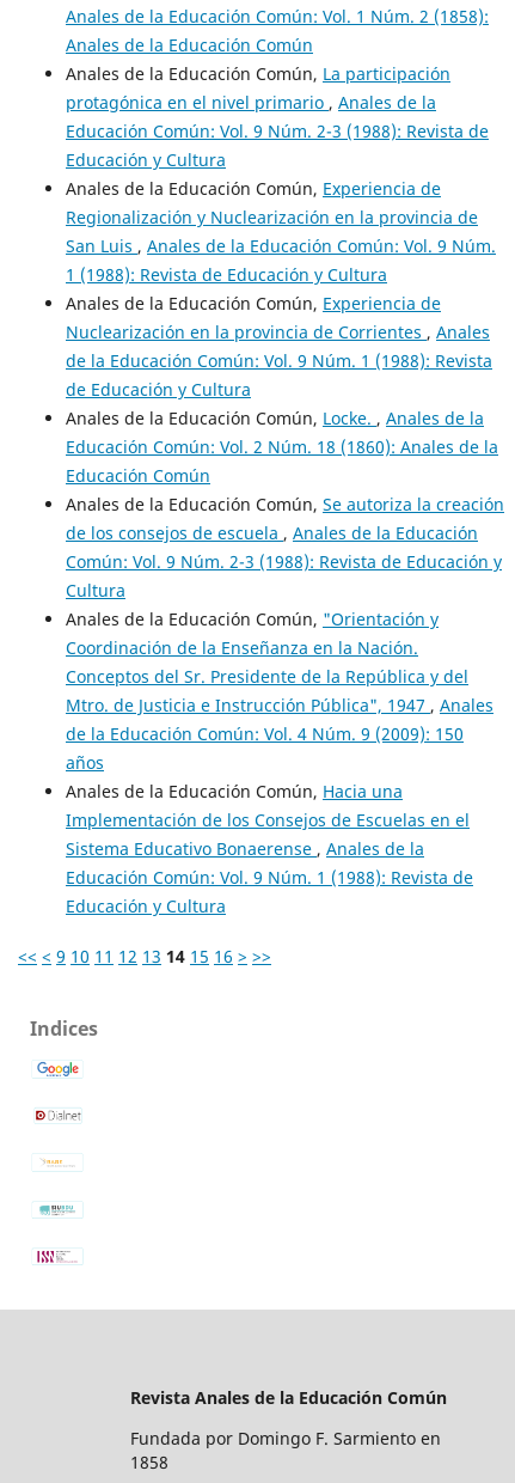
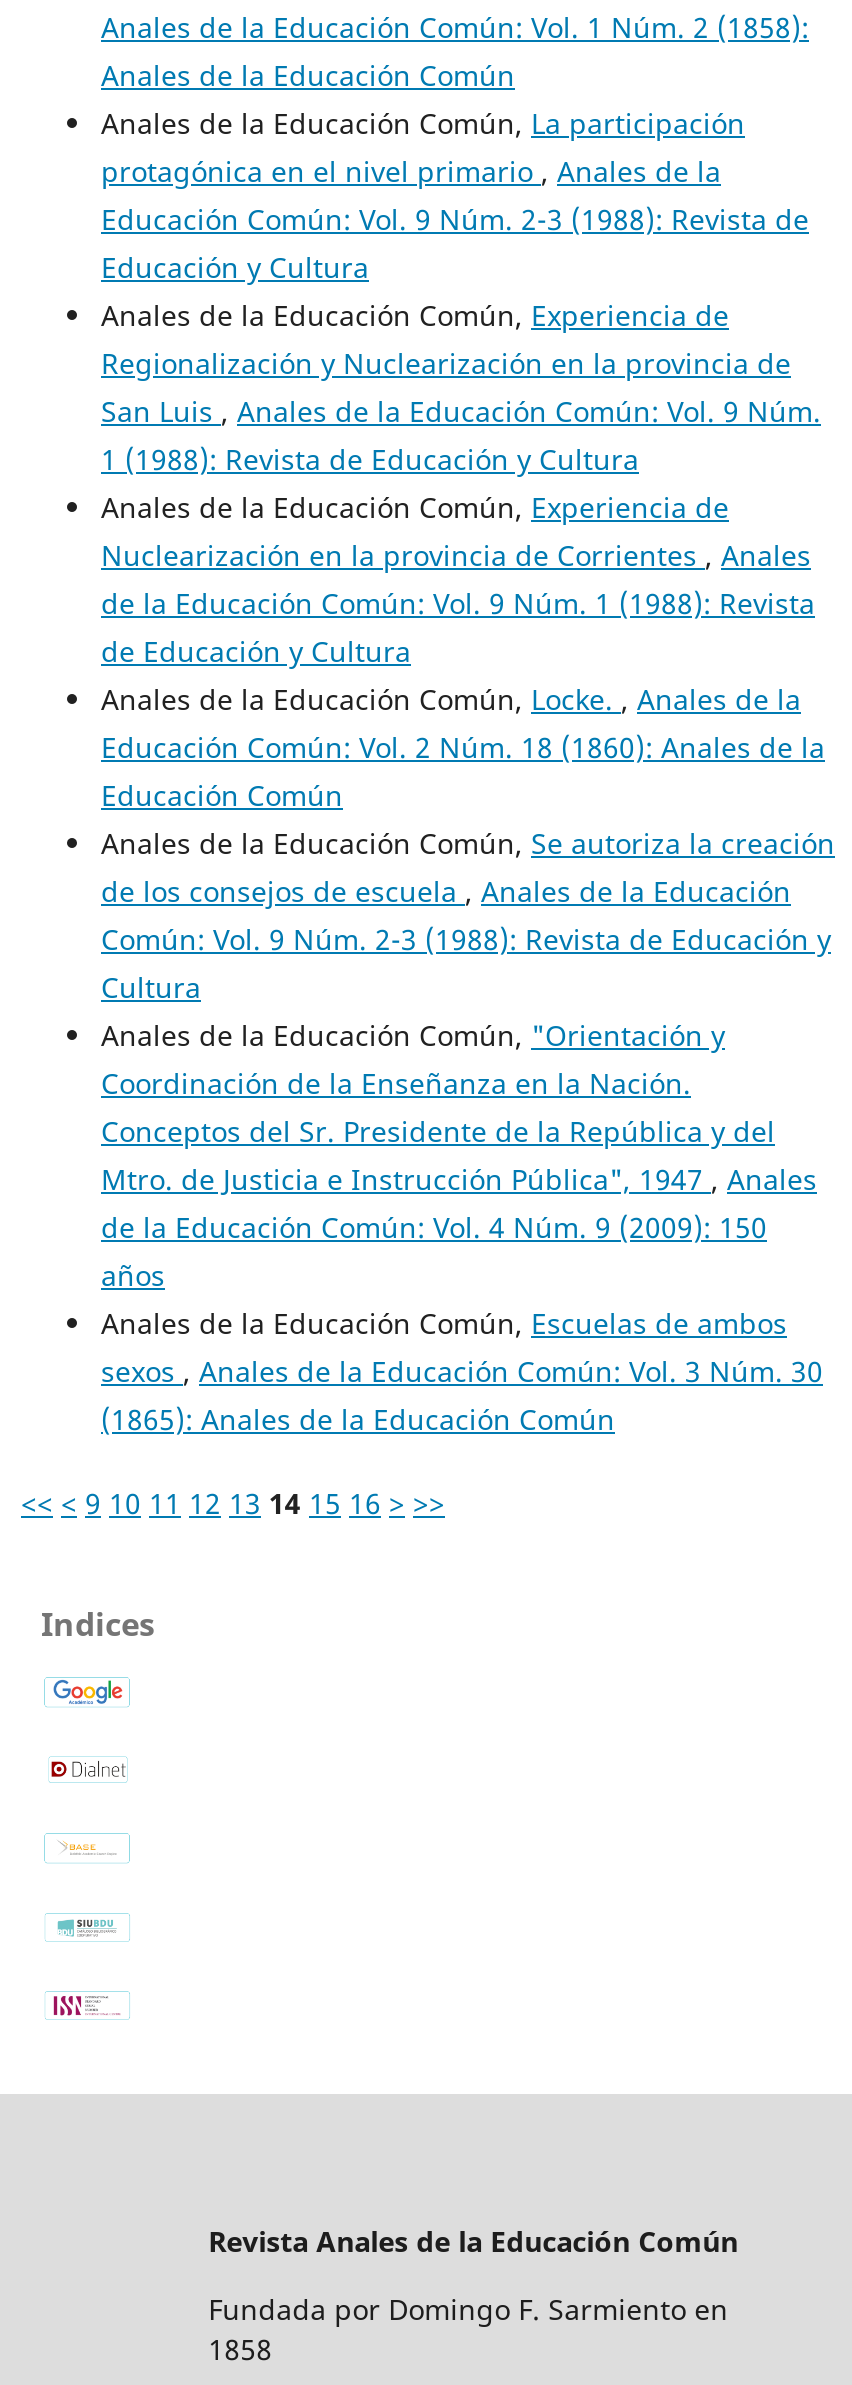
- Anales de la Educación Común, Hacia una
- Implementación de los Consejos de Escuelas en el
- Sistema Educativo Bonaerense, Anales de la
- Educación Común: Vol. 9 Núm. 1 (1988): Revista de
- Educación y Cultura
+ Anales de la Educación Común, Escuelas de ambos
+ sexos, Anales de la Educación Común: Vol. 3 Núm. 30
+ (1865): Anales de la Educación Común
